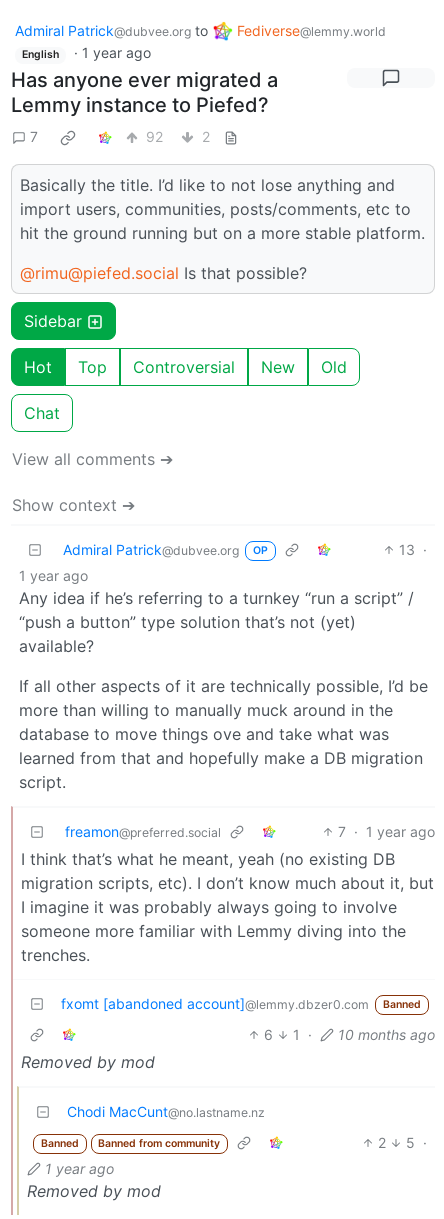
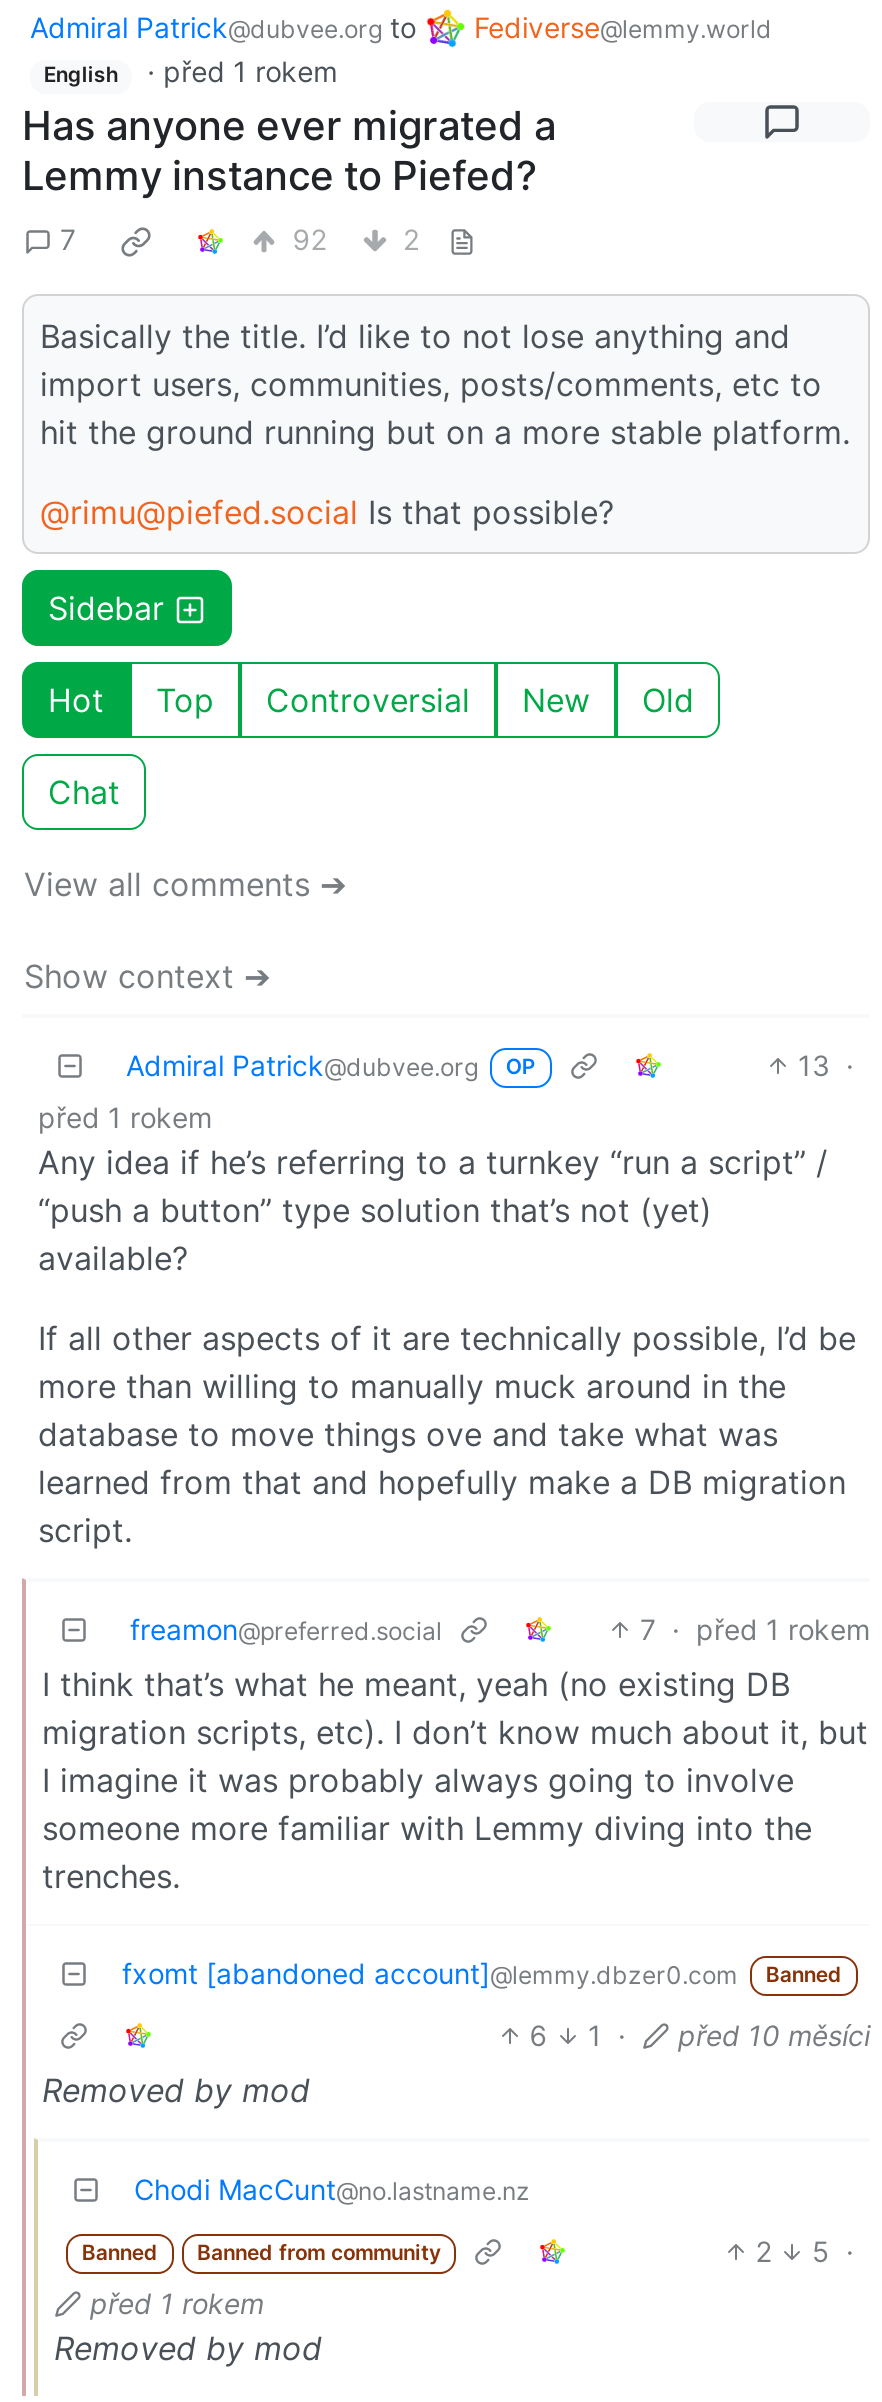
- English · 1 year ago
+ English · před 1 rokem

- 1 year ago
+ před 1 rokem

- 7 · 1 year ago
+ 7 · před 1 rokem

- 6 1 · 10 months ago
+ 6 1 · před 10 měsíci

- 1 year ago
+ před 1 rokem
